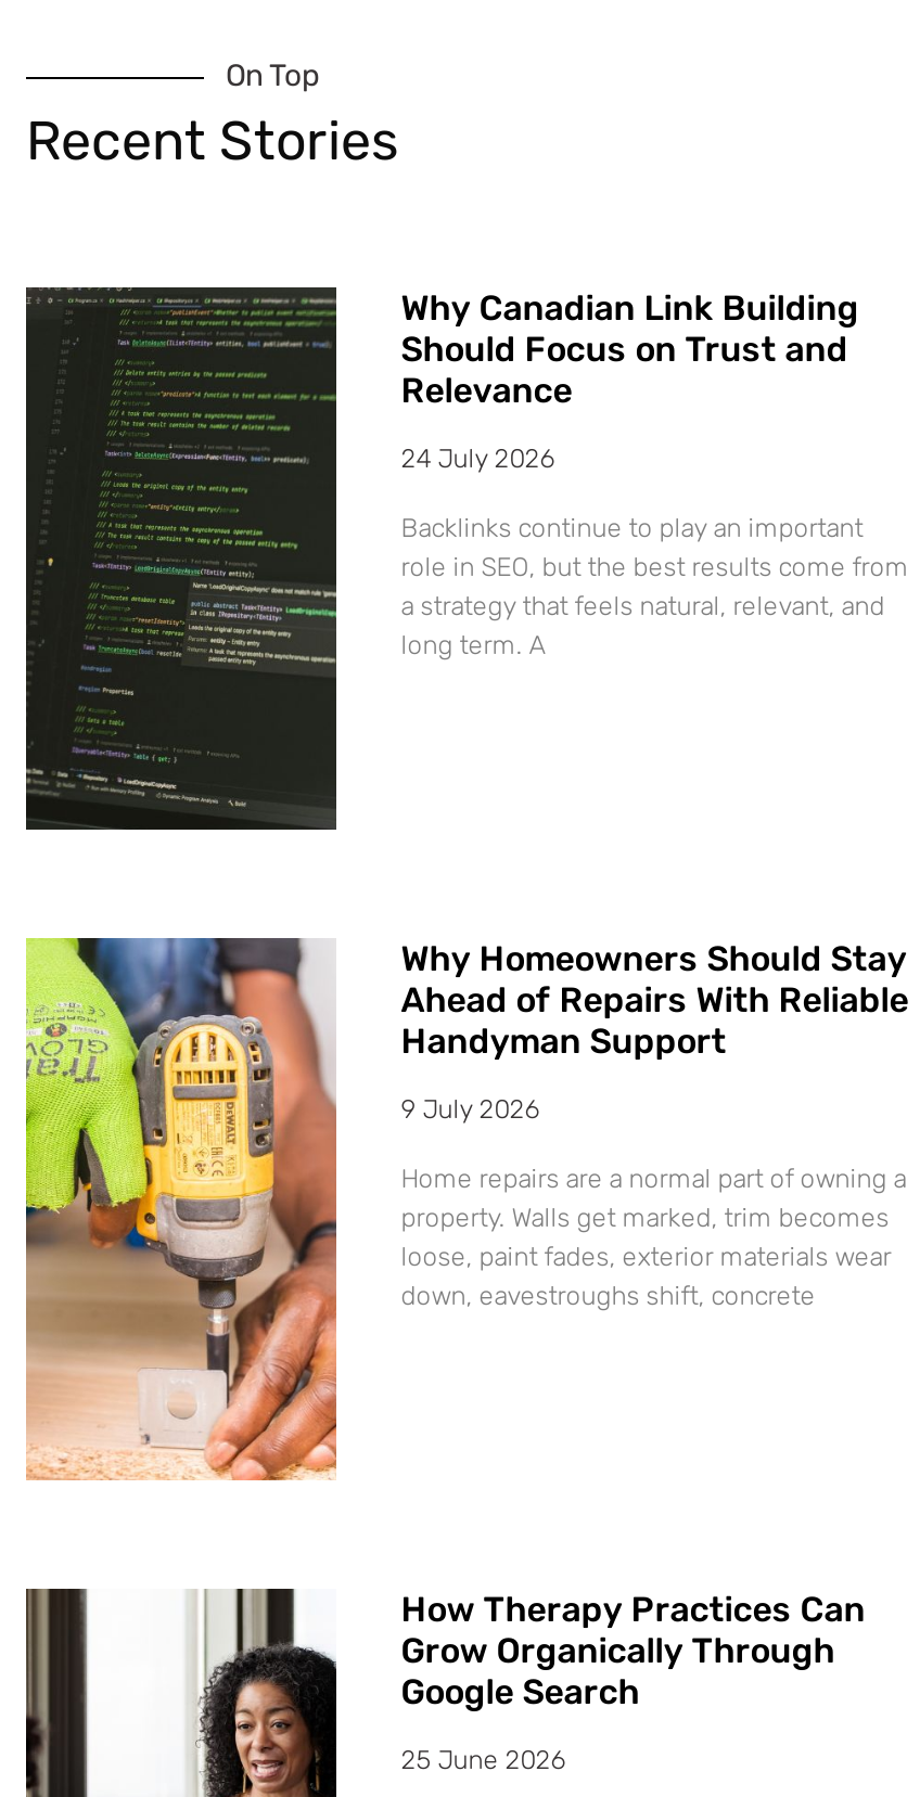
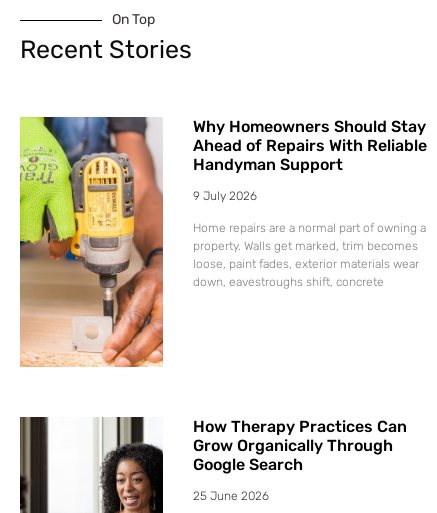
- [image]
- Why Canadian Link Building
- Should Focus on Trust and
- Relevance
- 24 July 2026
- Backlinks continue to play an important
- role in SEO, but the best results come from
- a strategy that feels natural, relevant, and
- long term. A
